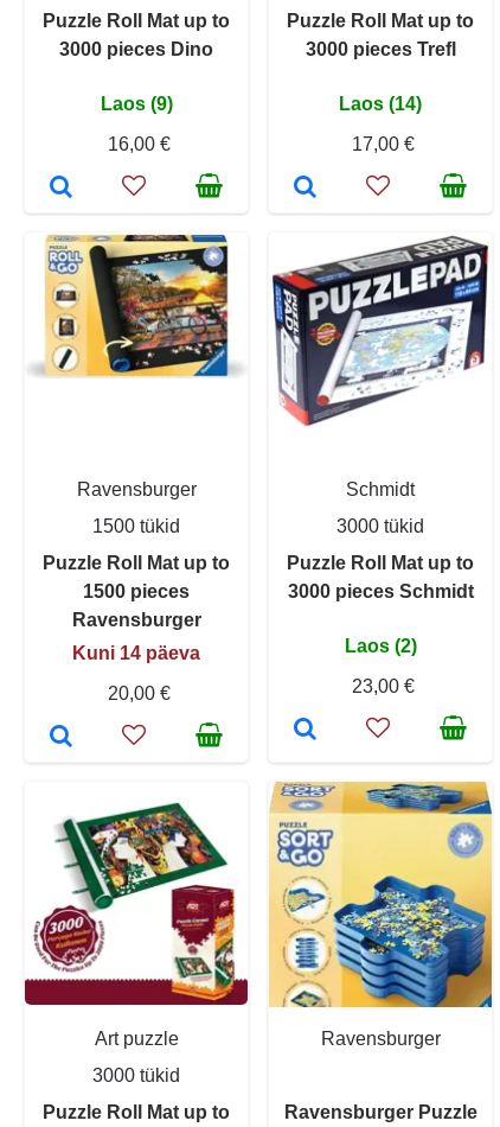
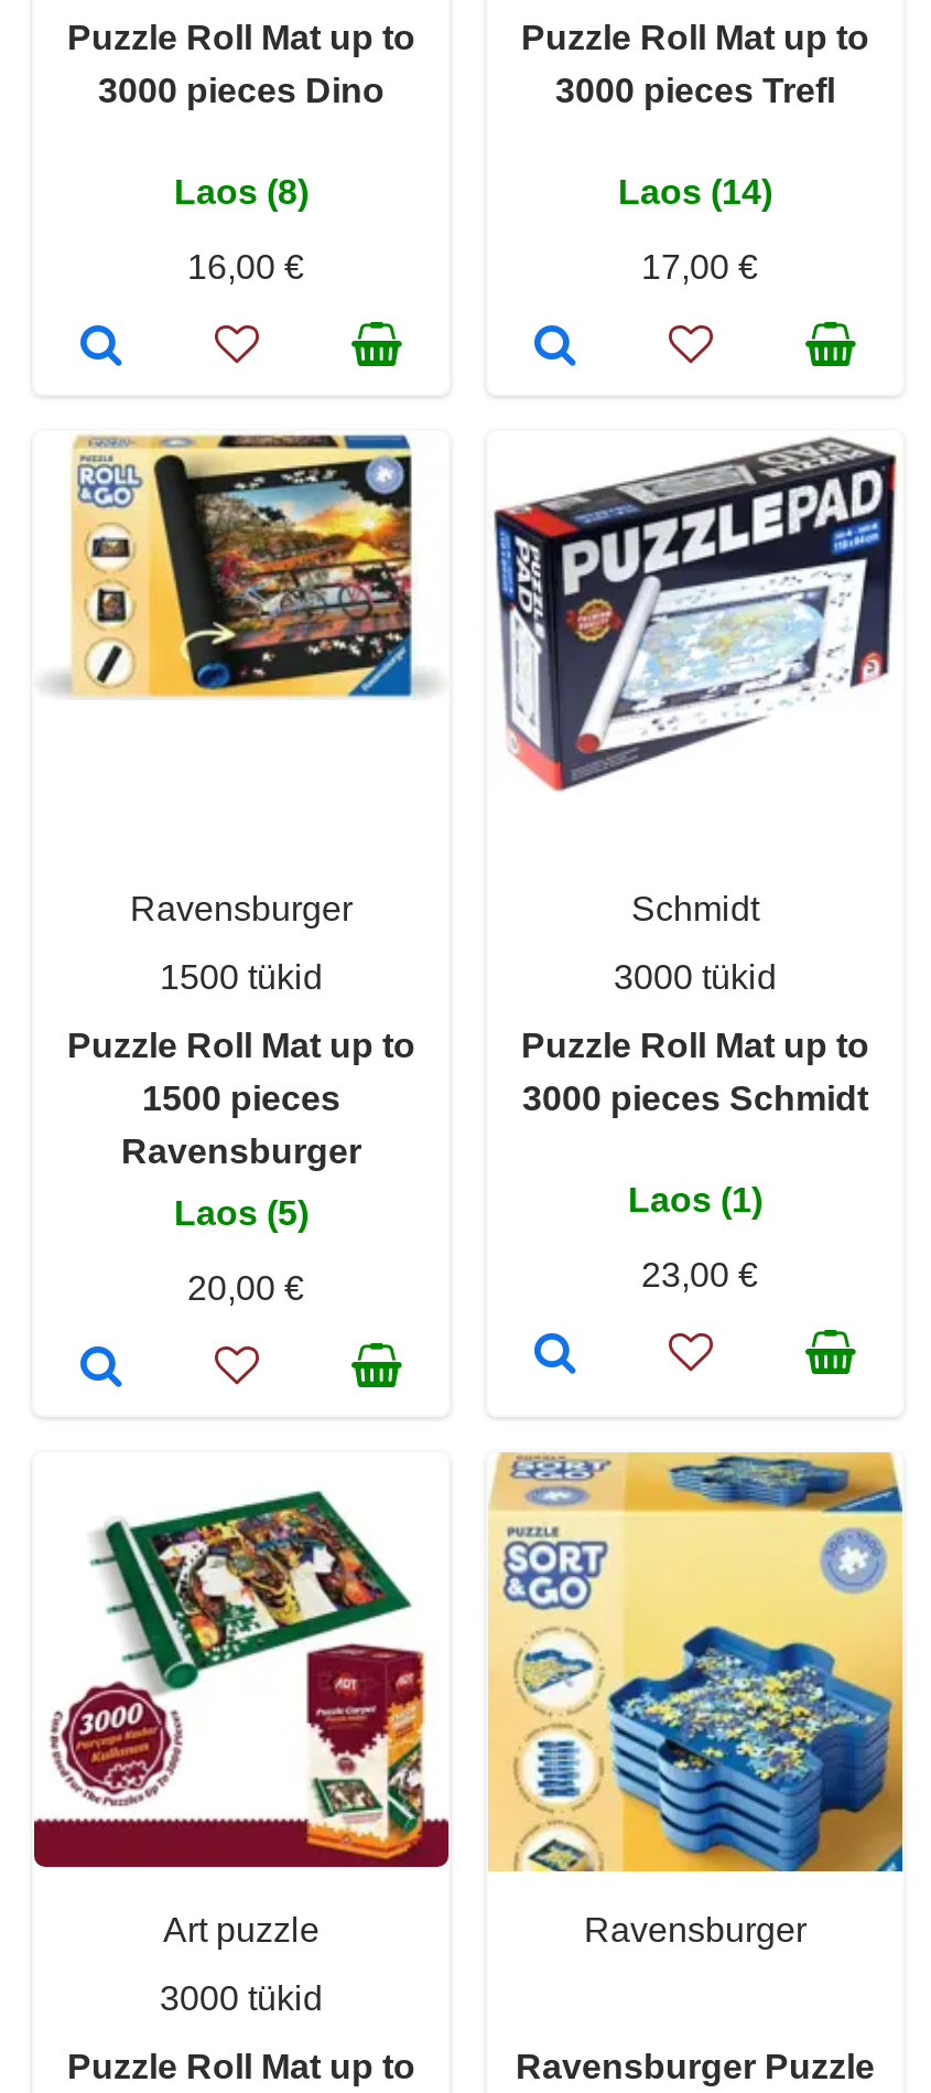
- Laos (9)
+ Laos (8)

- Laos (2)
+ Laos (1)

- Kuni 14 päeva
+ Laos (5)
